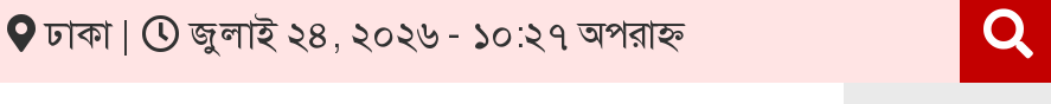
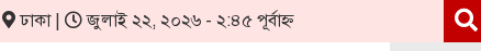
- জুলাই ২৪, ২০২৬ - ১০:২৭ অপরাহ্ন
+ জুলাই ২২, ২০২৬ - ২:৪৫ পূর্বাহ্ন
